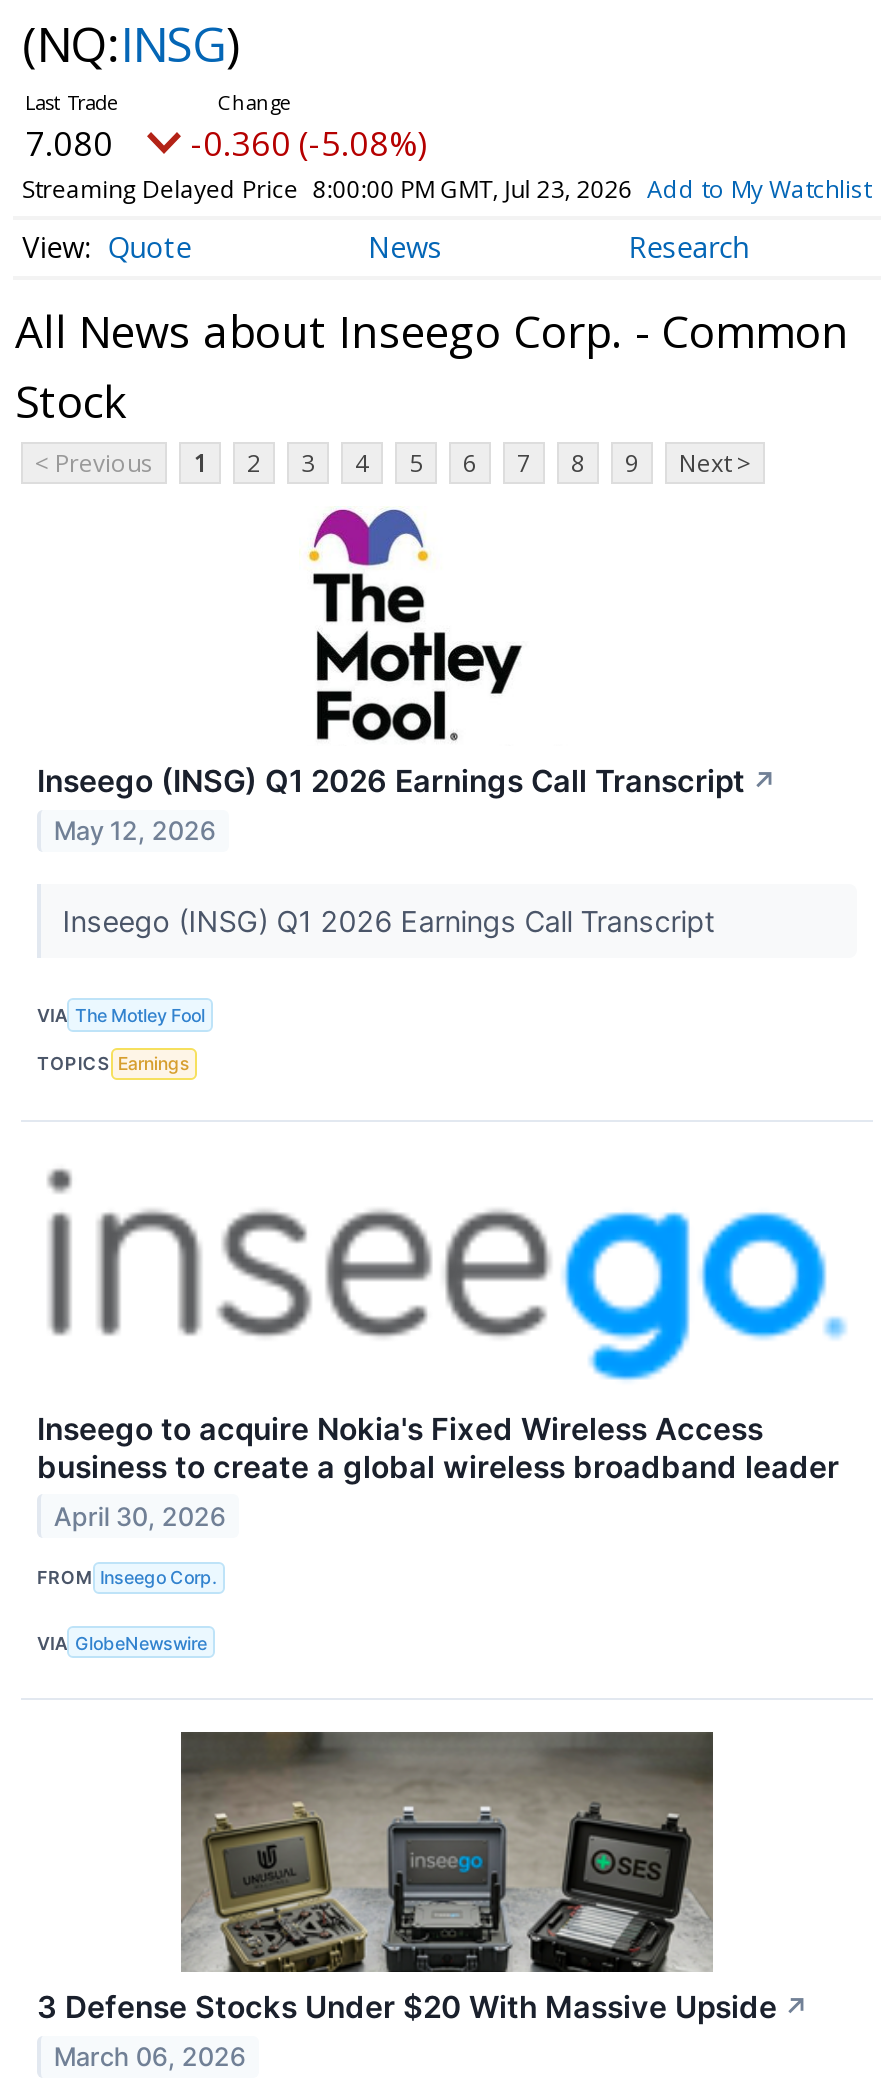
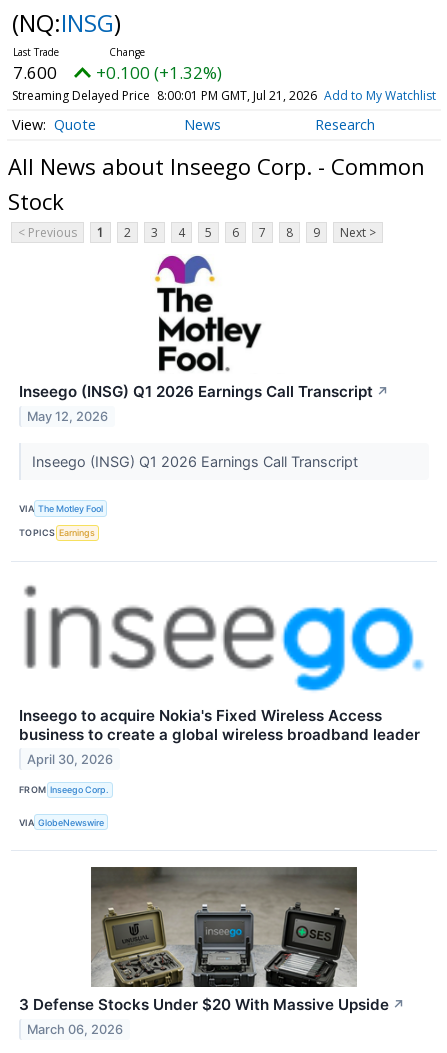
- 7.080
+ 7.600

- -0.360 (-5.08%)
+ +0.100 (+1.32%)

- Streaming Delayed Price 8:00:00 PM GMT, Jul 23, 2026 Add to My Watchlist
+ Streaming Delayed Price 8:00:01 PM GMT, Jul 21, 2026 Add to My Watchlist
